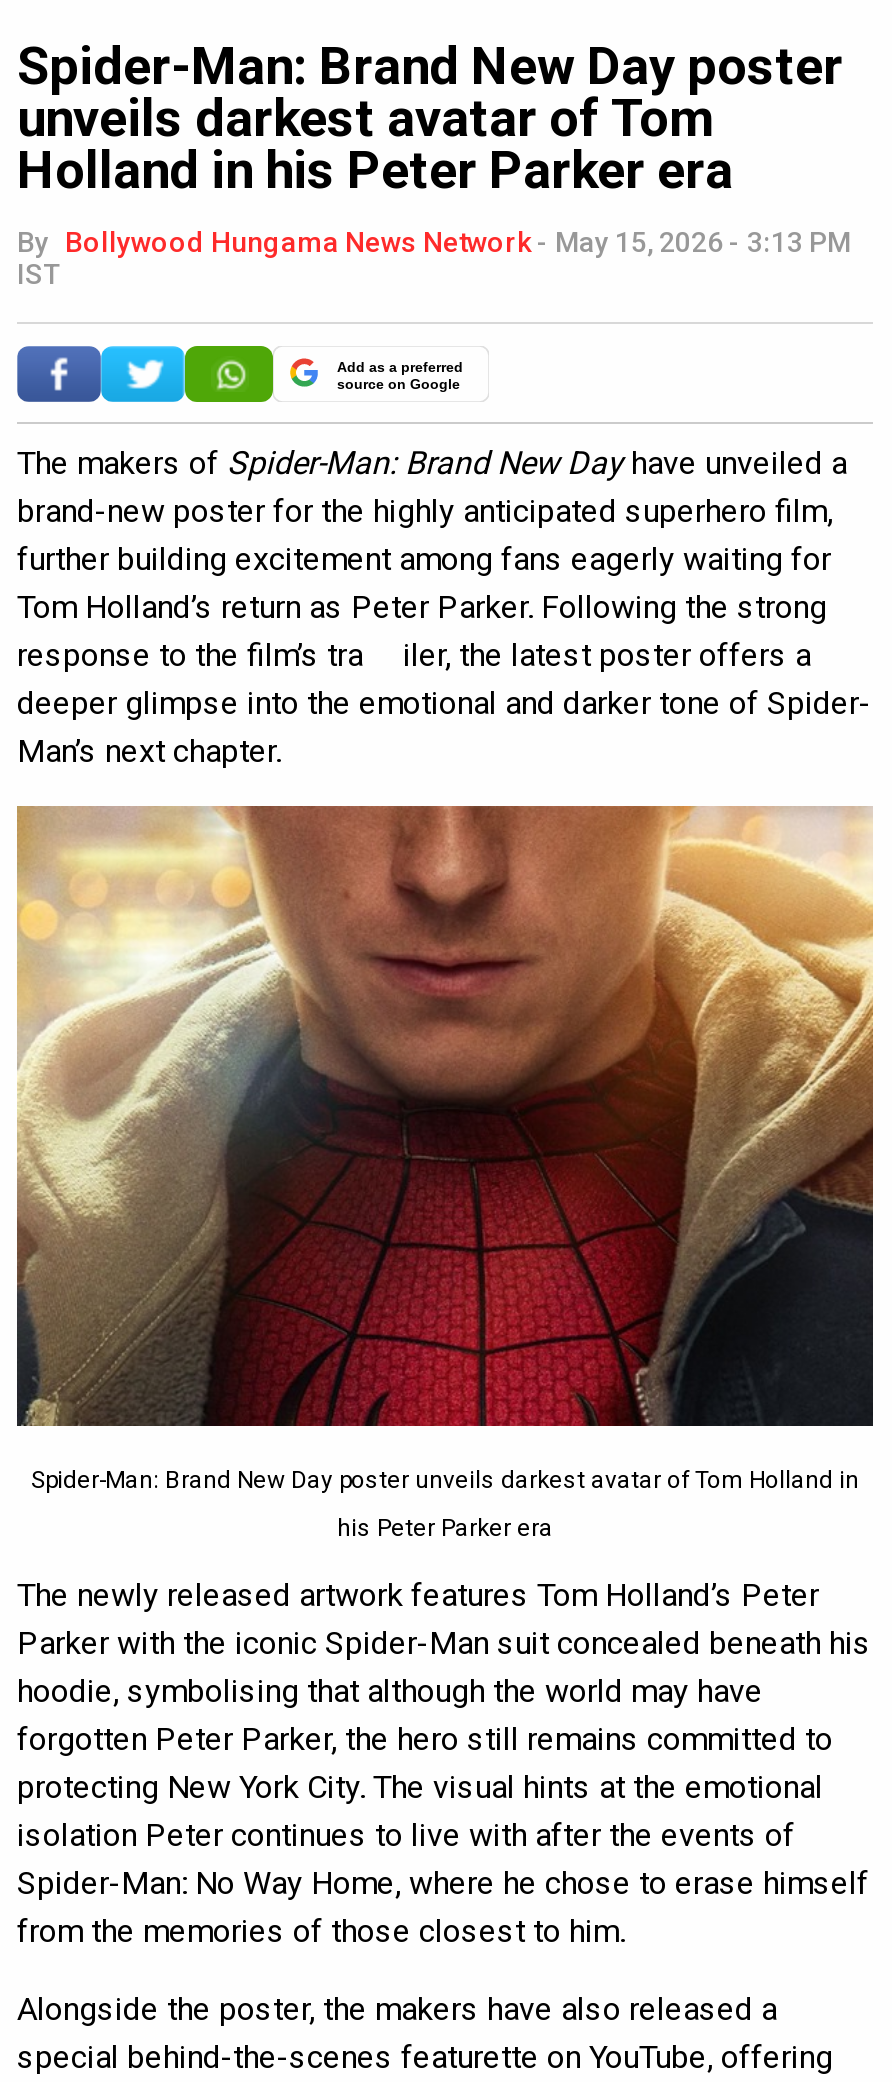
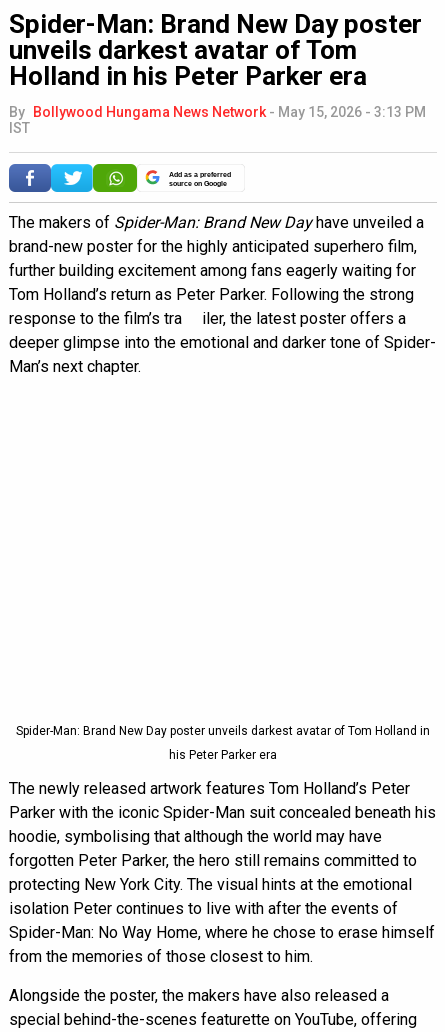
- [image]
